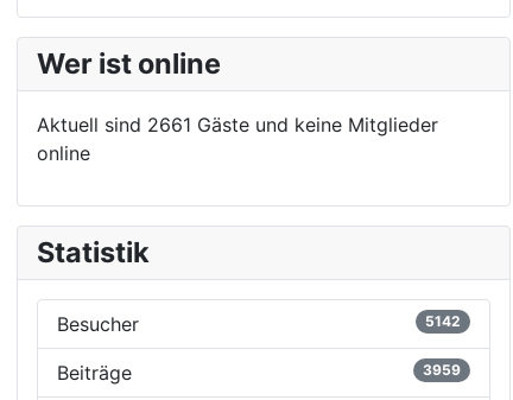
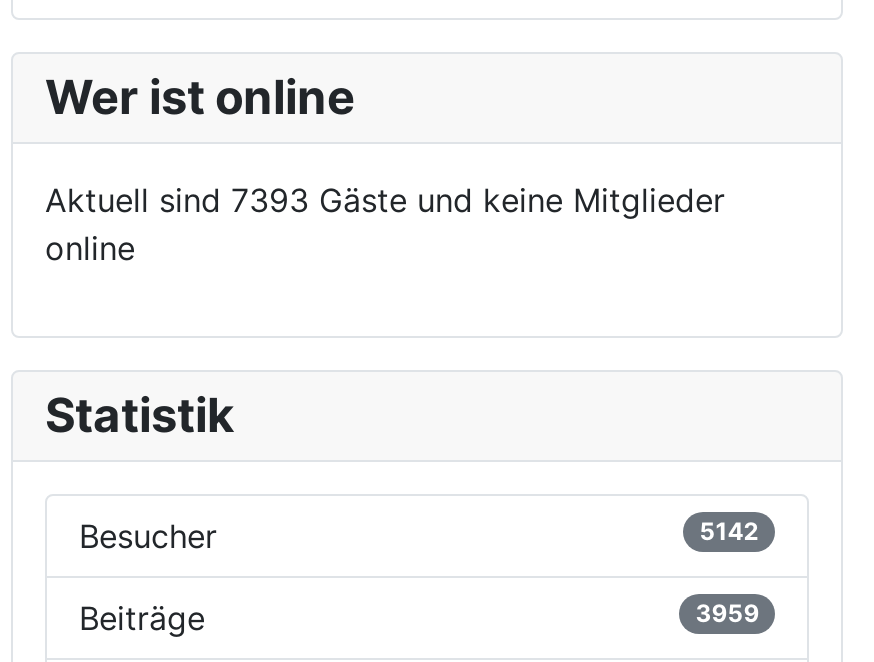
- Aktuell sind 2661 Gäste und keine Mitglieder
+ Aktuell sind 7393 Gäste und keine Mitglieder
